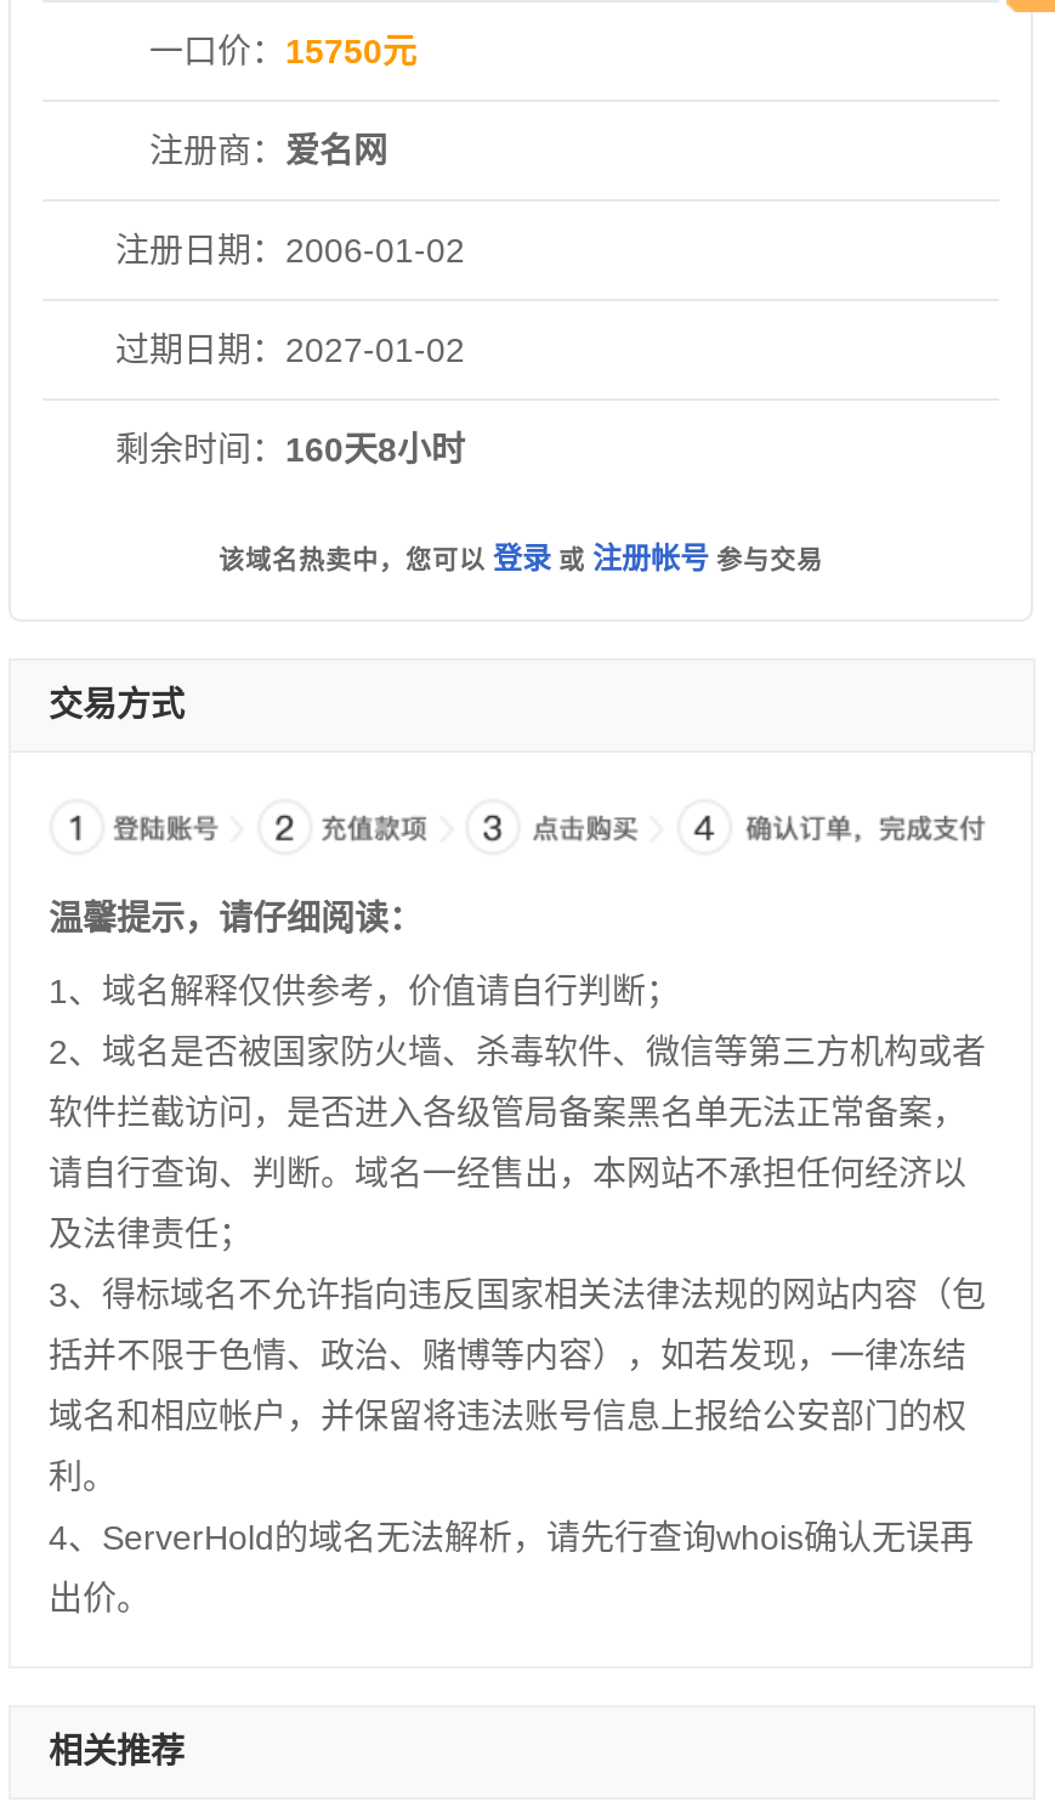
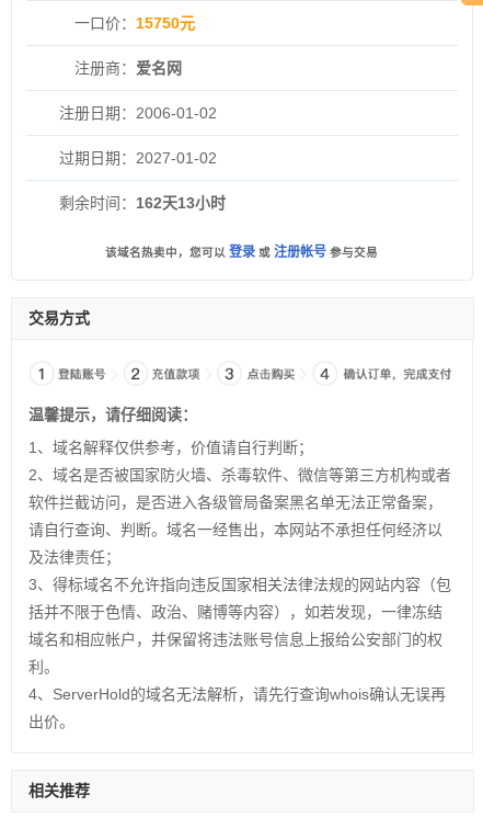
- 剩余时间：160天8小时
+ 剩余时间：162天13小时
